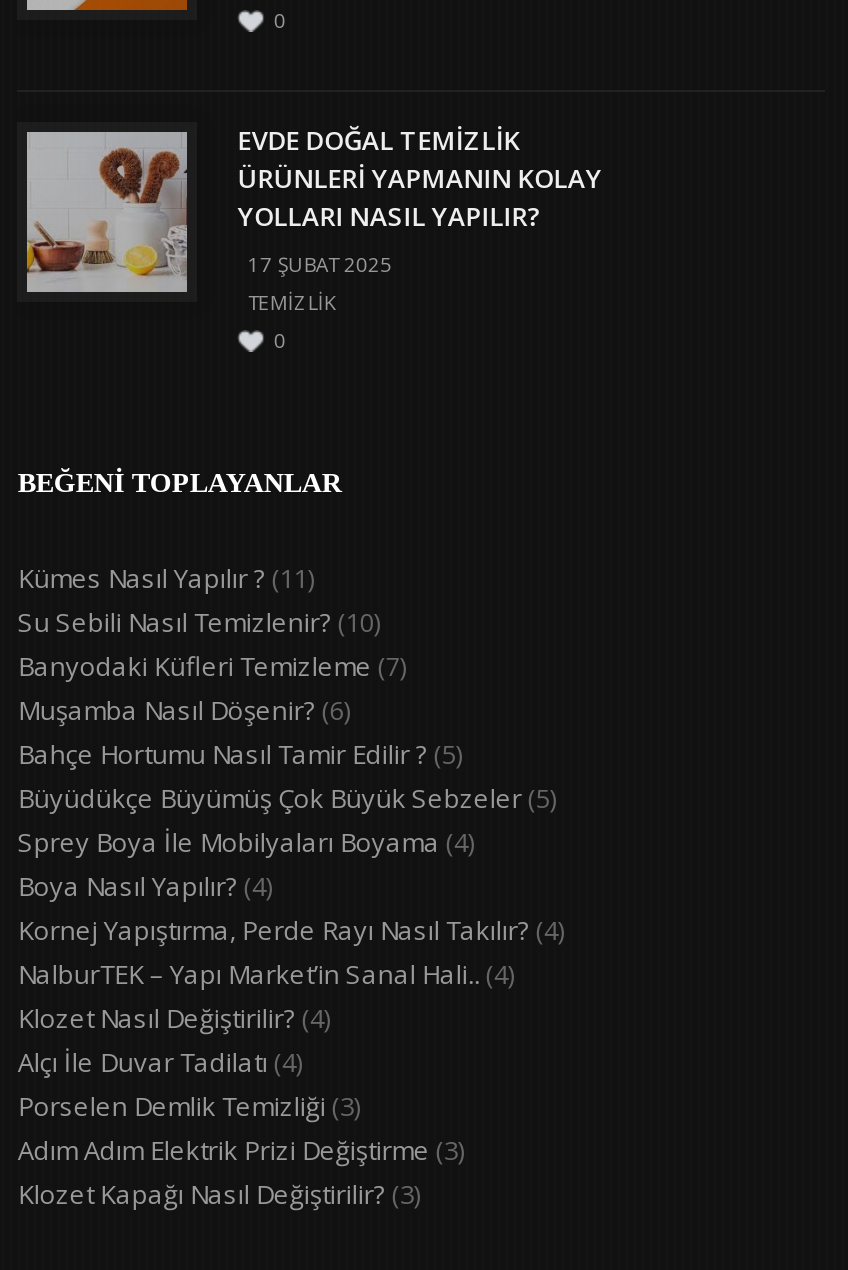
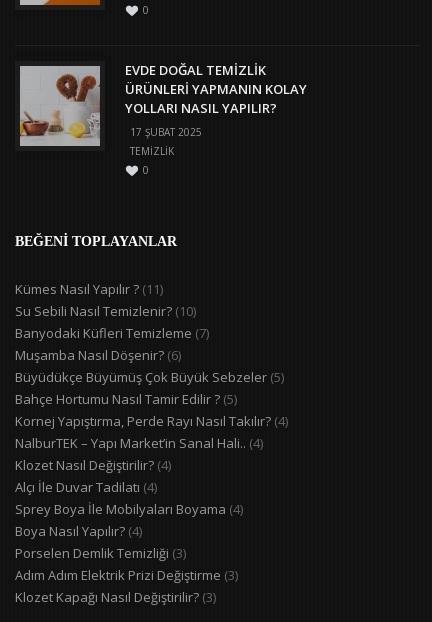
moved down: Bahçe Hortumu Nasıl Tamir Edilir ? (5)

moved up: Büyüdükçe Büyümüş Çok Büyük Sebzeler (5)

moved down: Sprey Boya İle Mobilyaları Boyama (4) | Boya Nasıl Yapılır? (4)

moved up: Kornej Yapıştırma, Perde Rayı Nasıl Takılır? (4) | NalburTEK – Yapı Market’in Sanal Hali.. (4) | Klozet Nasıl Değiştirilir? (4) | Alçı İle Duvar Tadilatı (4)
